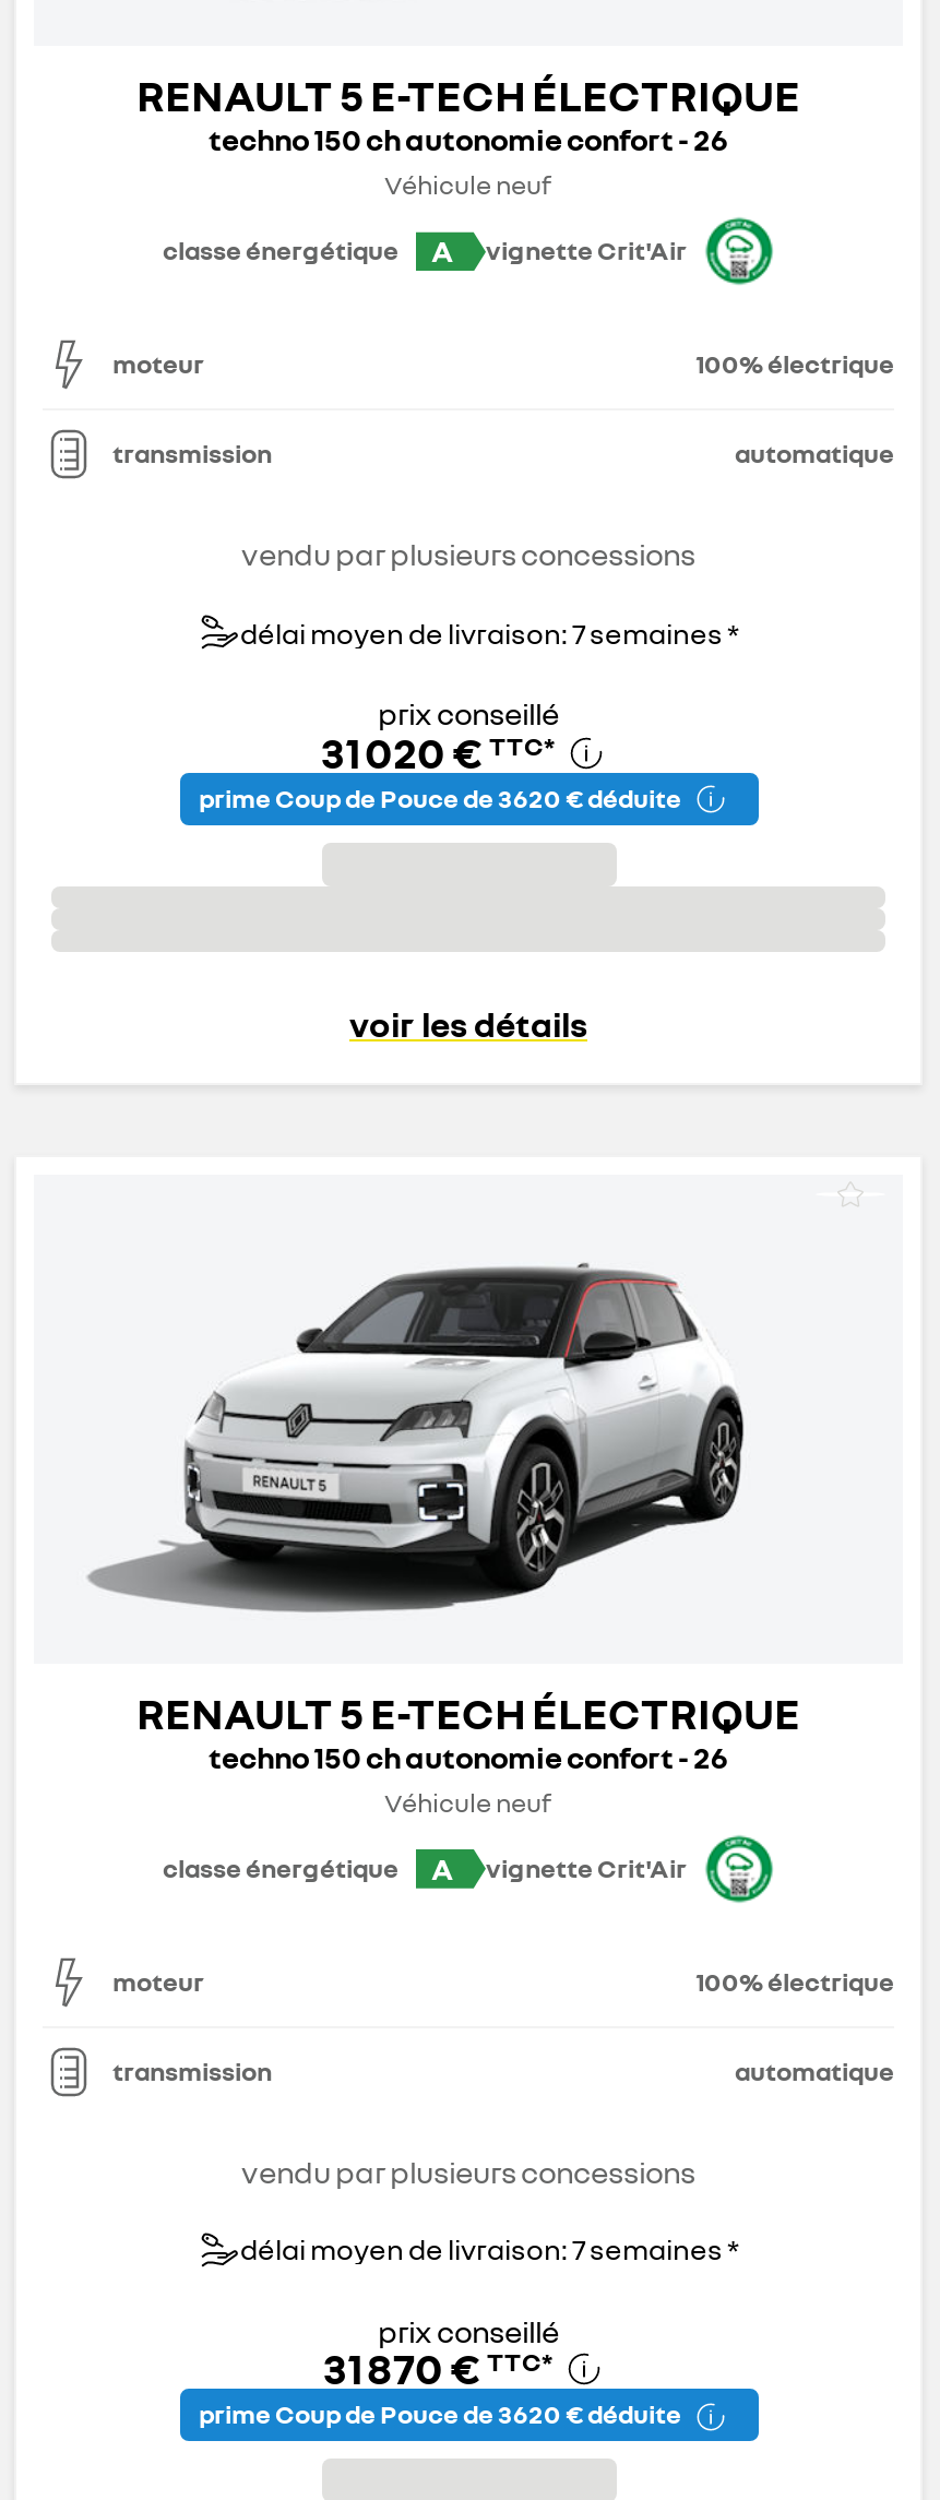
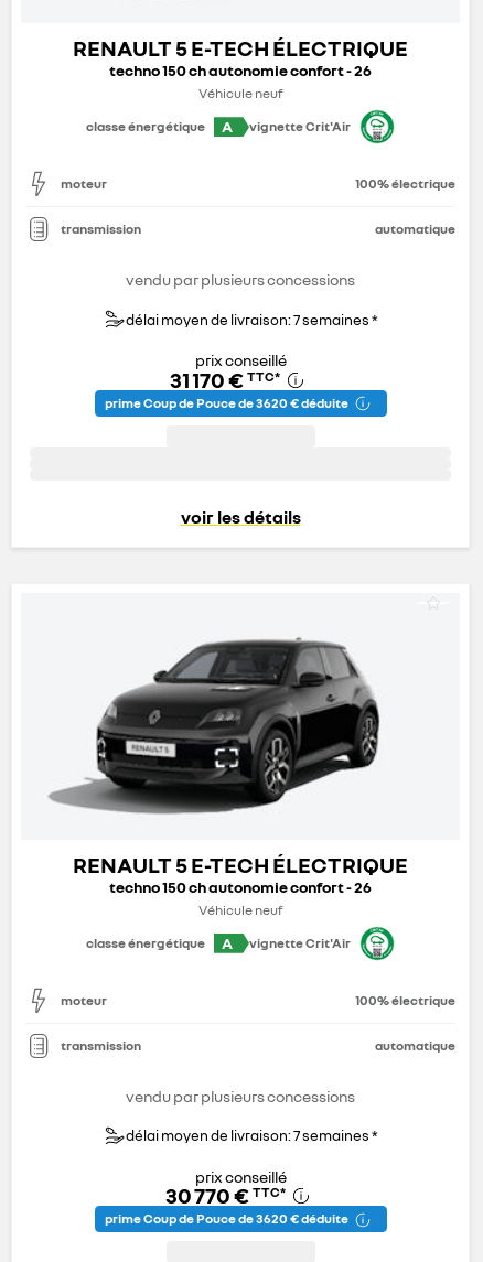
- 31 020 € TTC*
+ 31 170 € TTC*

- [image]
+ [image]

- 31 870 € TTC*
+ 30 770 € TTC*
